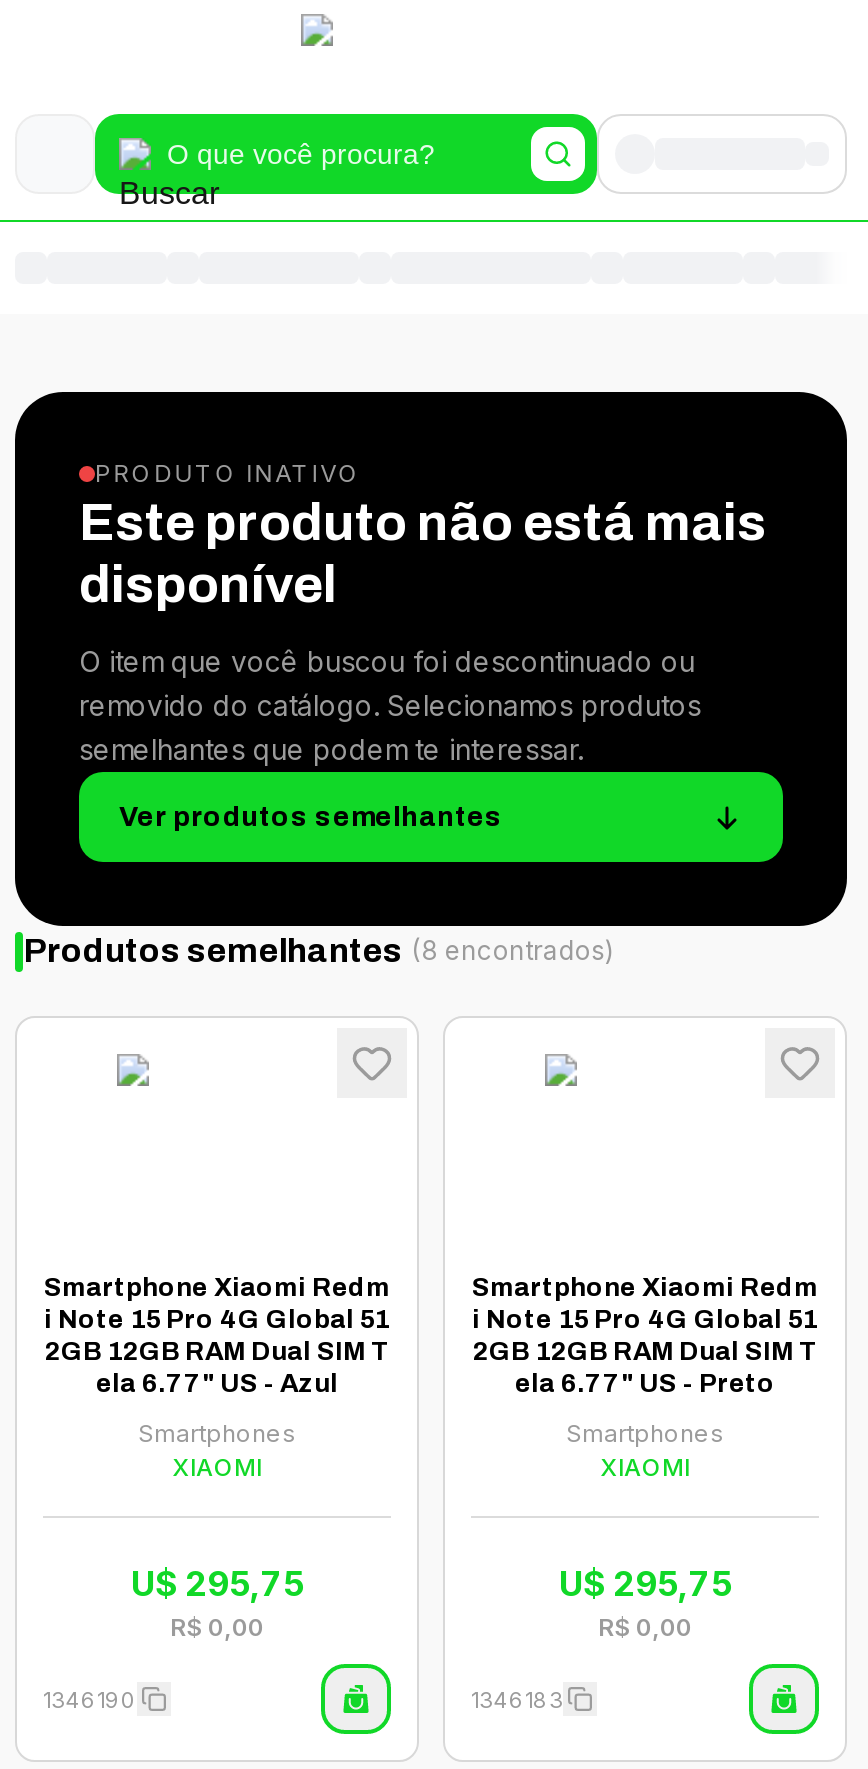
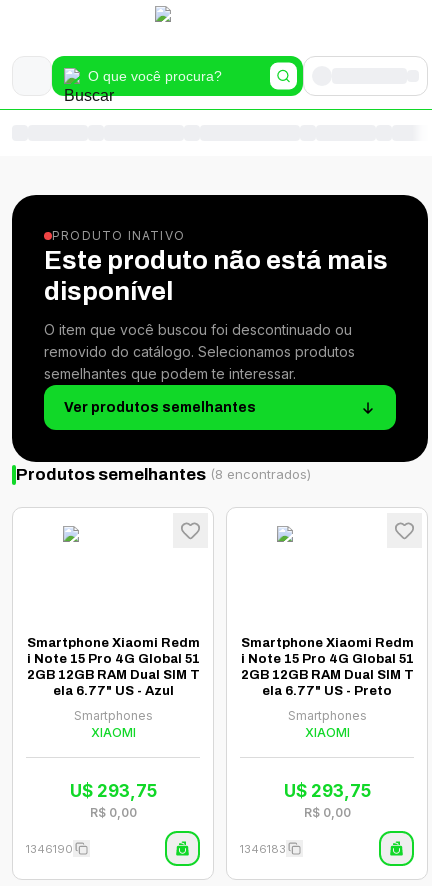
- U$295,75
+ U$293,75

- U$295,75
+ U$293,75
